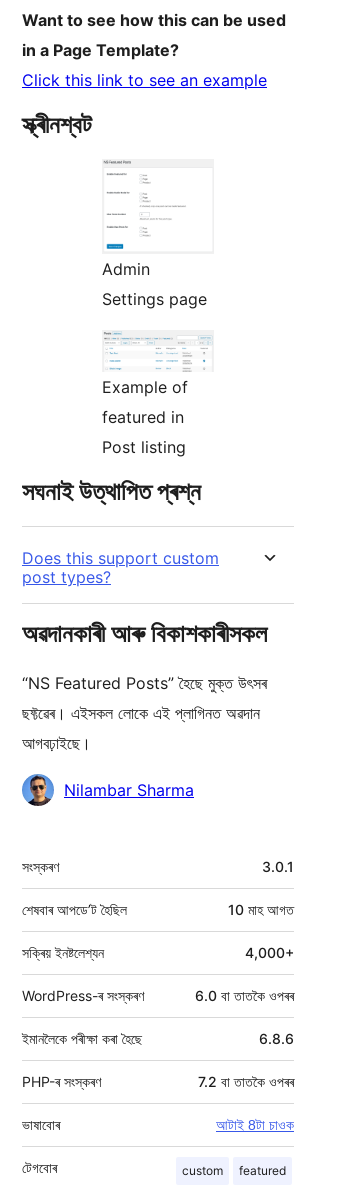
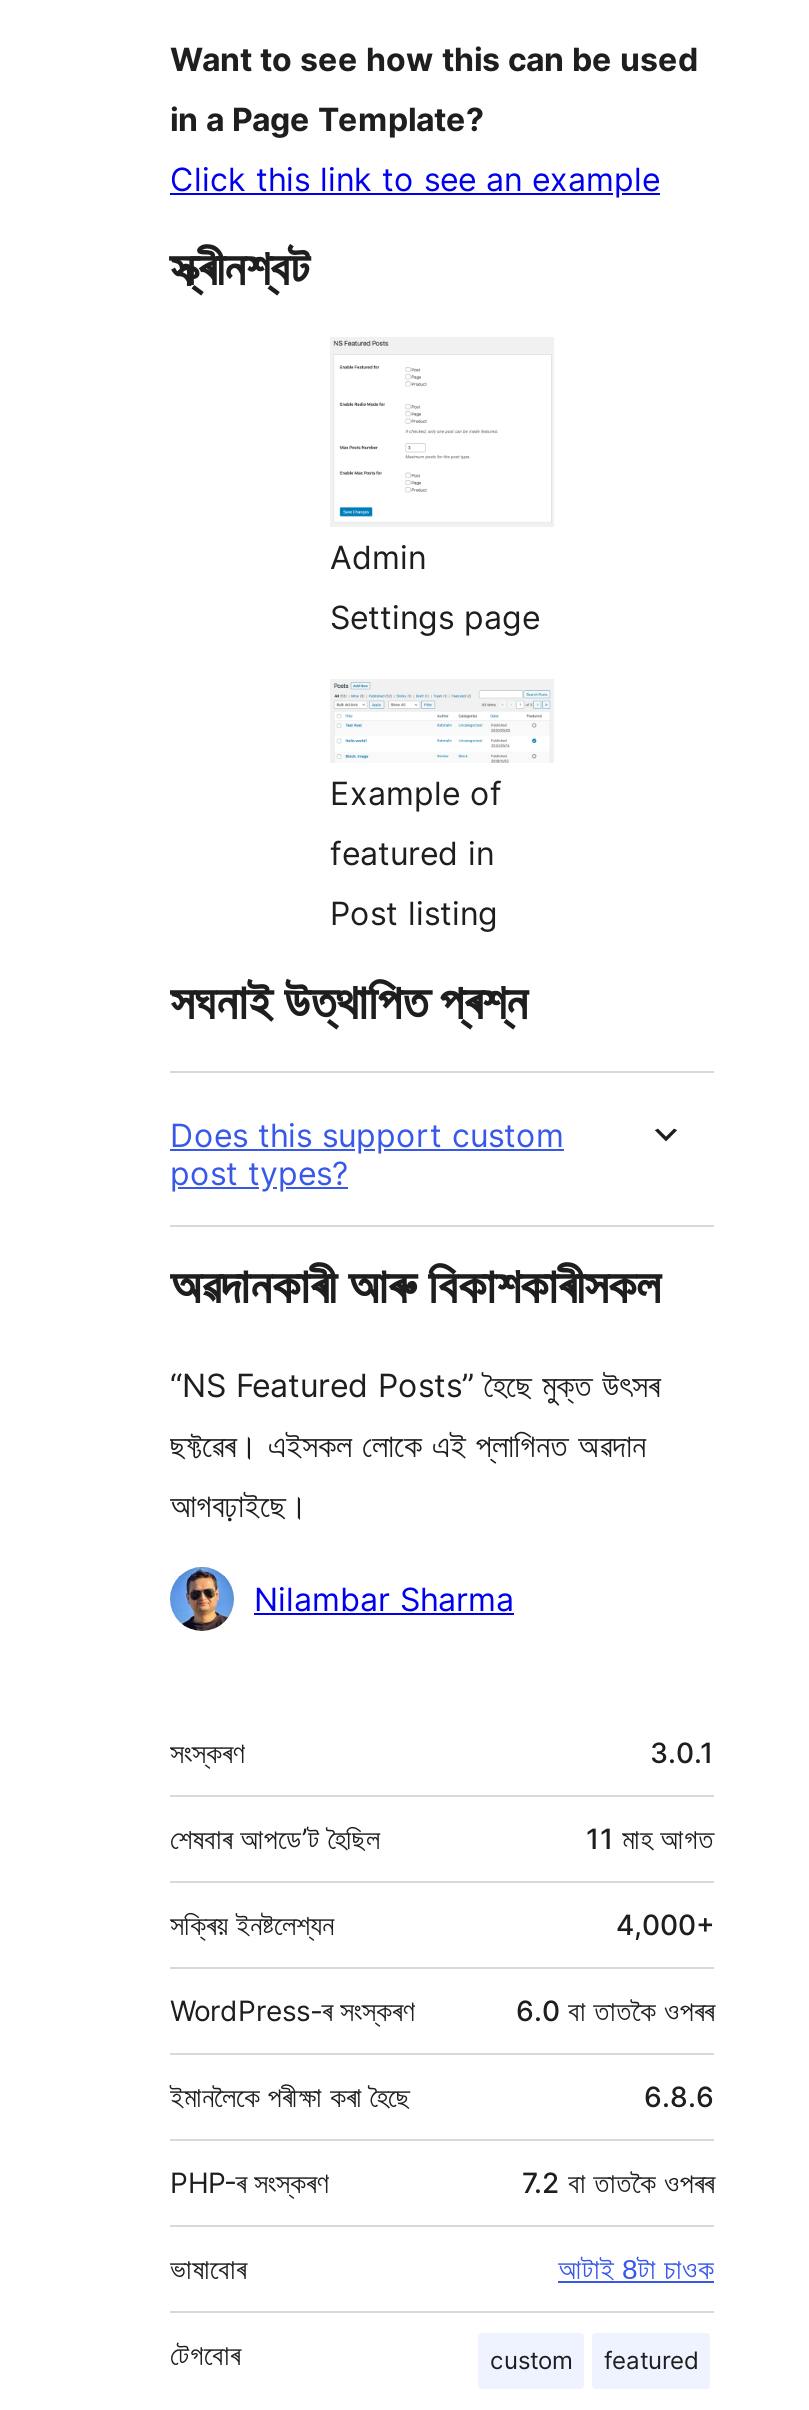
- 10 মাহ আগত
+ 11 মাহ আগত
